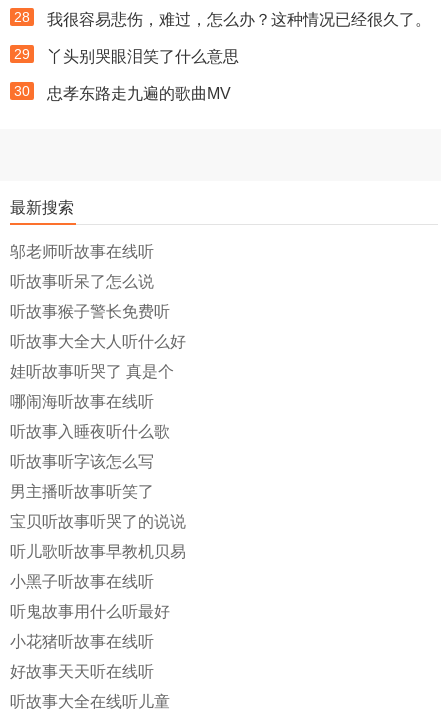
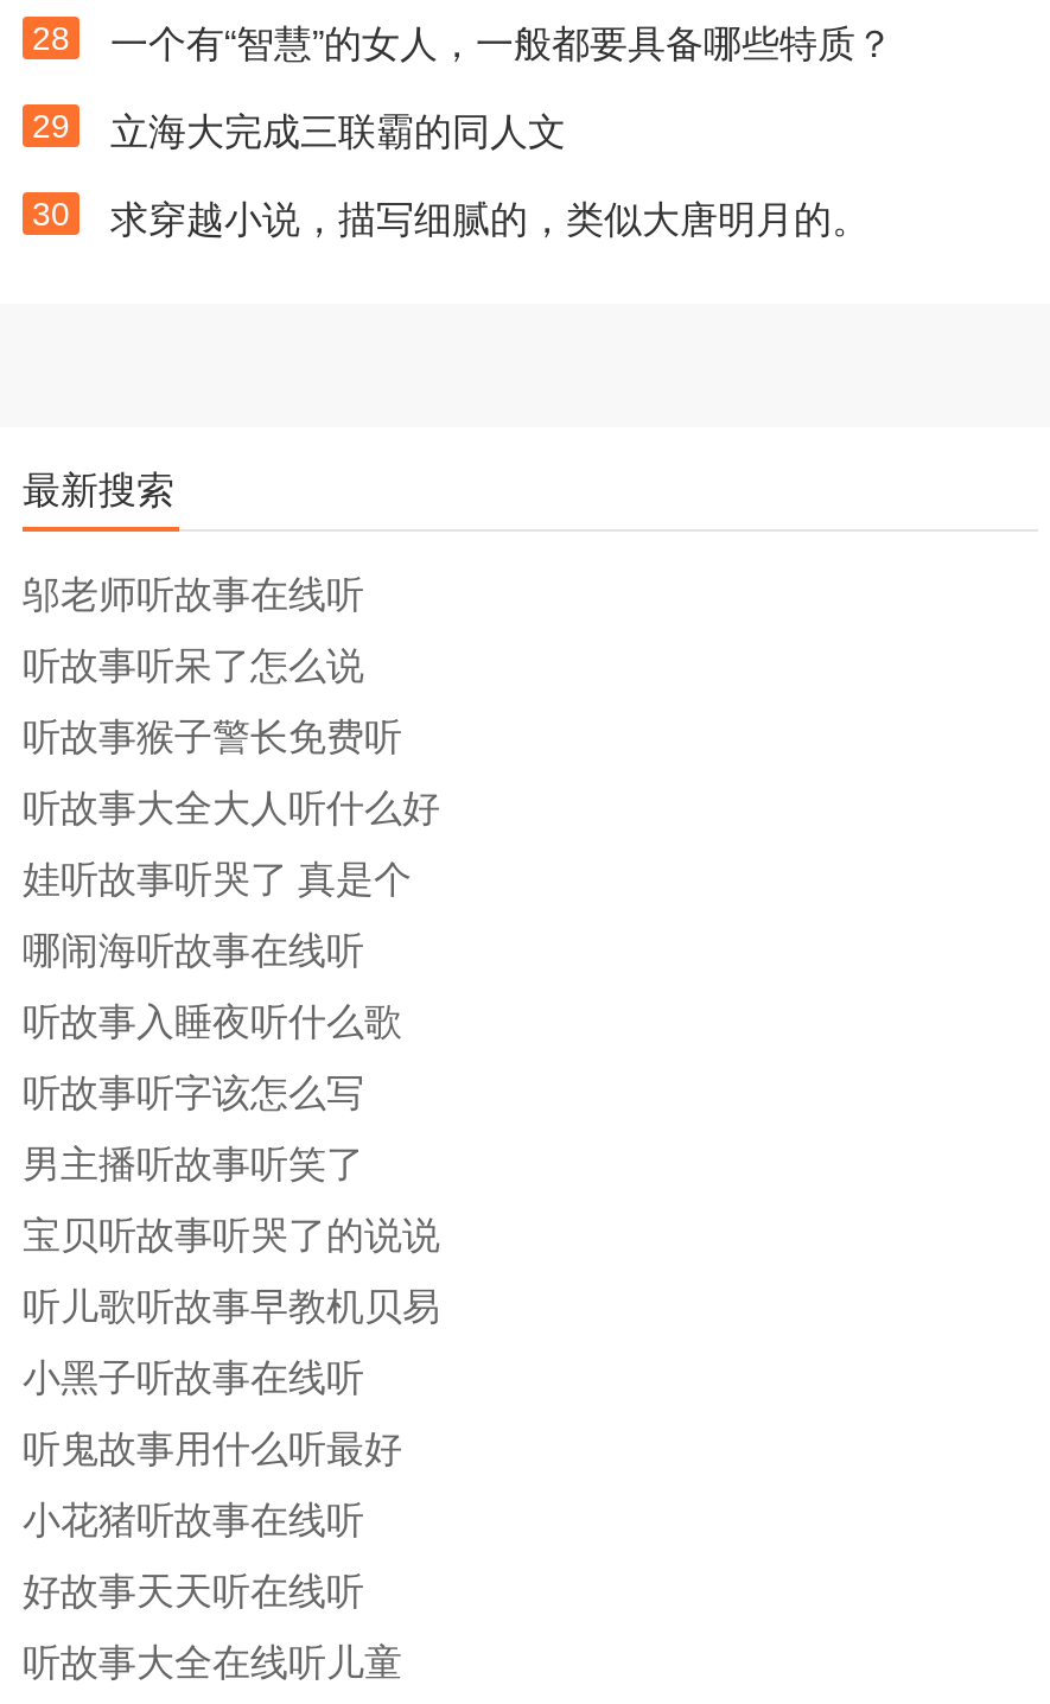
- 我很容易悲伤，难过，怎么办？这种情况已经很久了。
+ 一个有“智慧”的女人，一般都要具备哪些特质？

- 丫头别哭眼泪笑了什么意思
+ 立海大完成三联霸的同人文

- 忠孝东路走九遍的歌曲MV
+ 求穿越小说，描写细腻的，类似大唐明月的。
